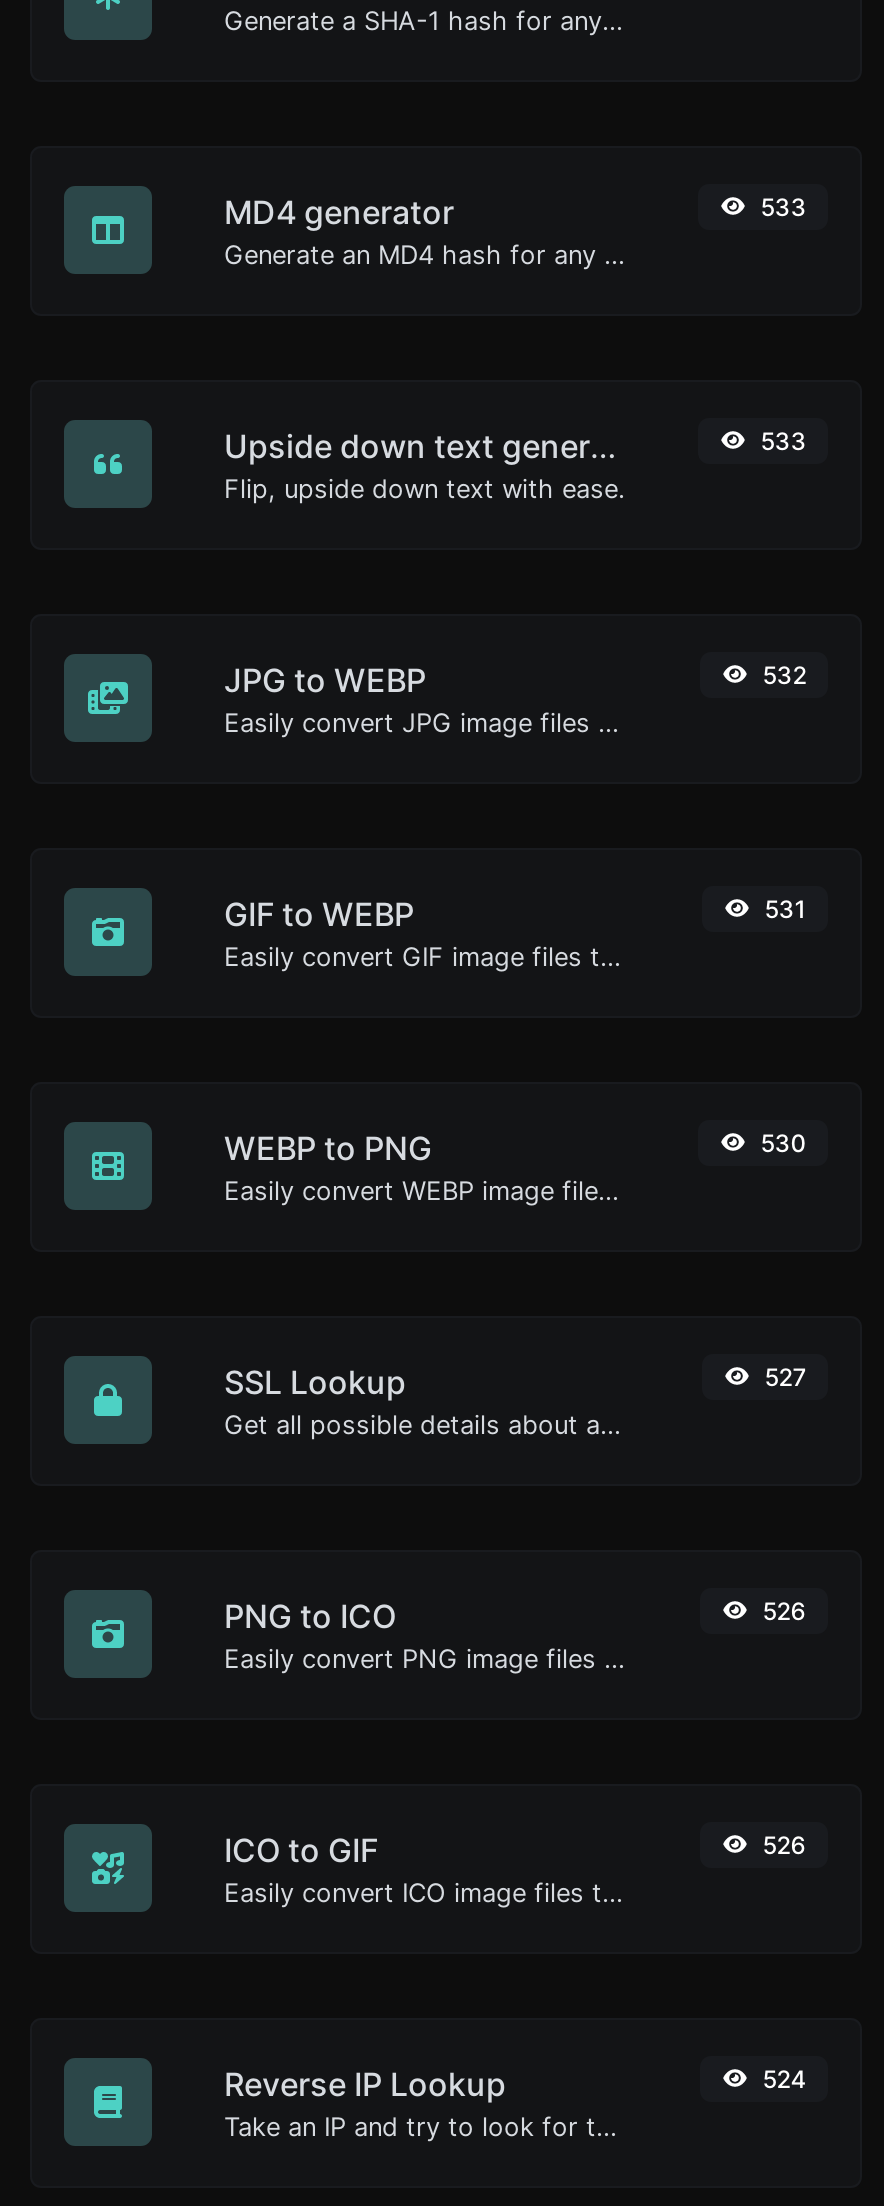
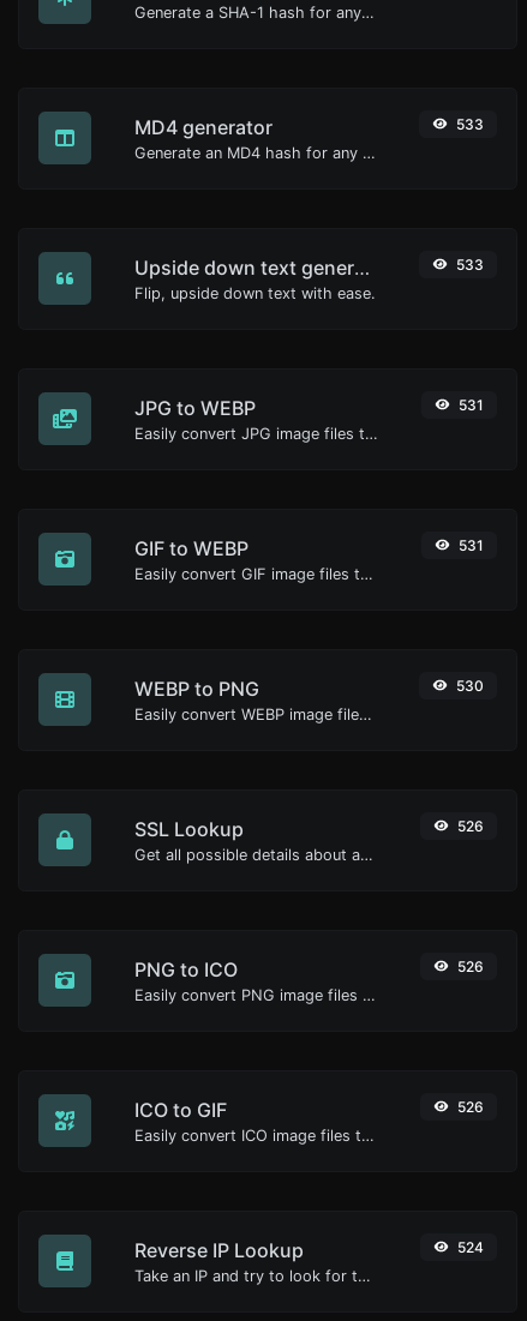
- 532
+ 531

- 527
+ 526
